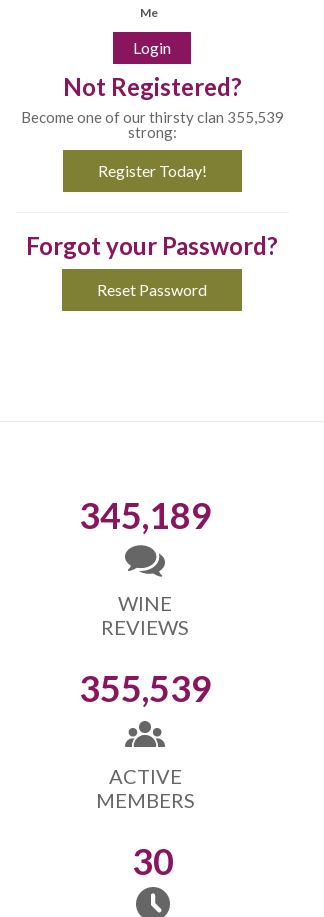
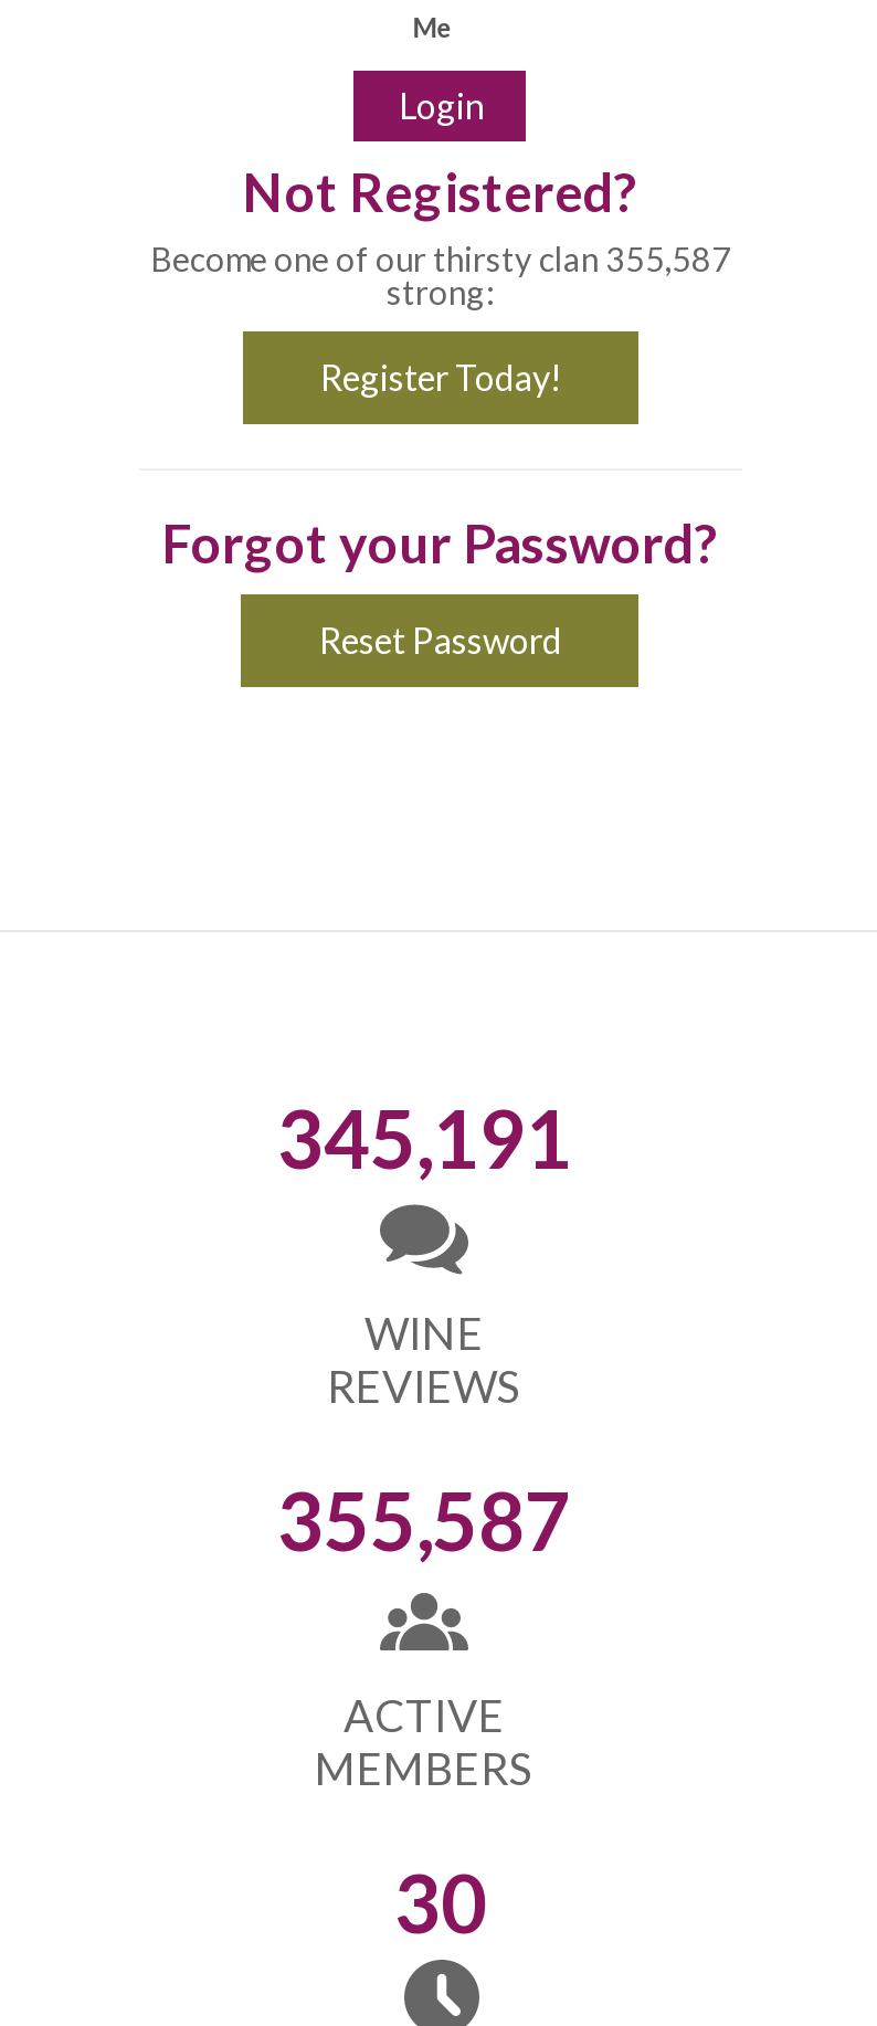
- Become one of our thirsty clan 355,539
+ Become one of our thirsty clan 355,587

- 345,189
+ 345,191

- 355,539
+ 355,587
